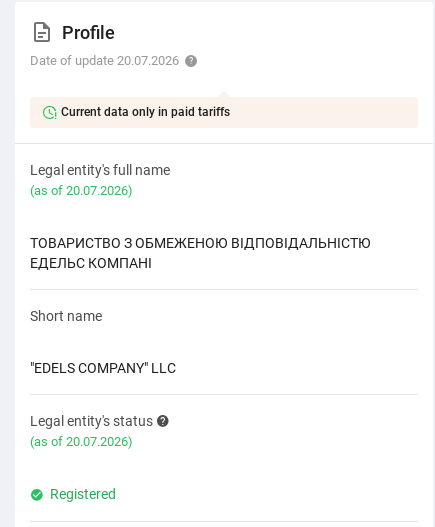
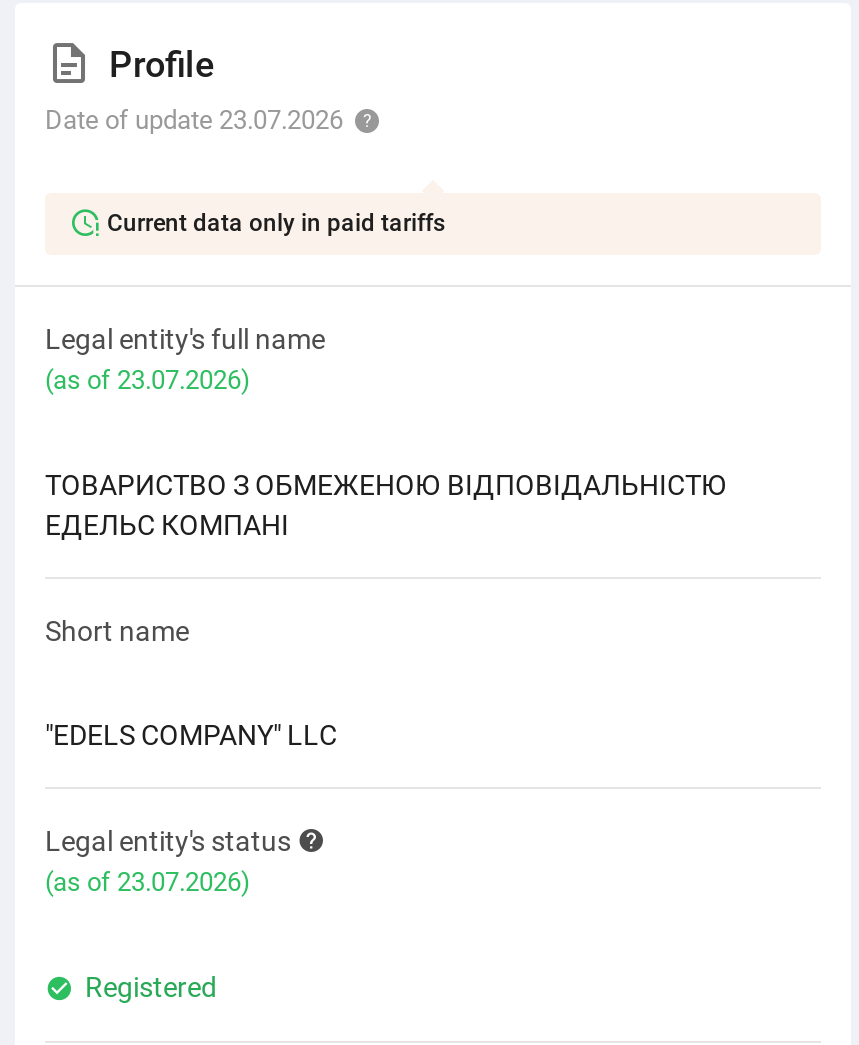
- Date of update 20.07.2026
+ Date of update 23.07.2026

- (as of 20.07.2026)
+ (as of 23.07.2026)

- (as of 20.07.2026)
+ (as of 23.07.2026)
